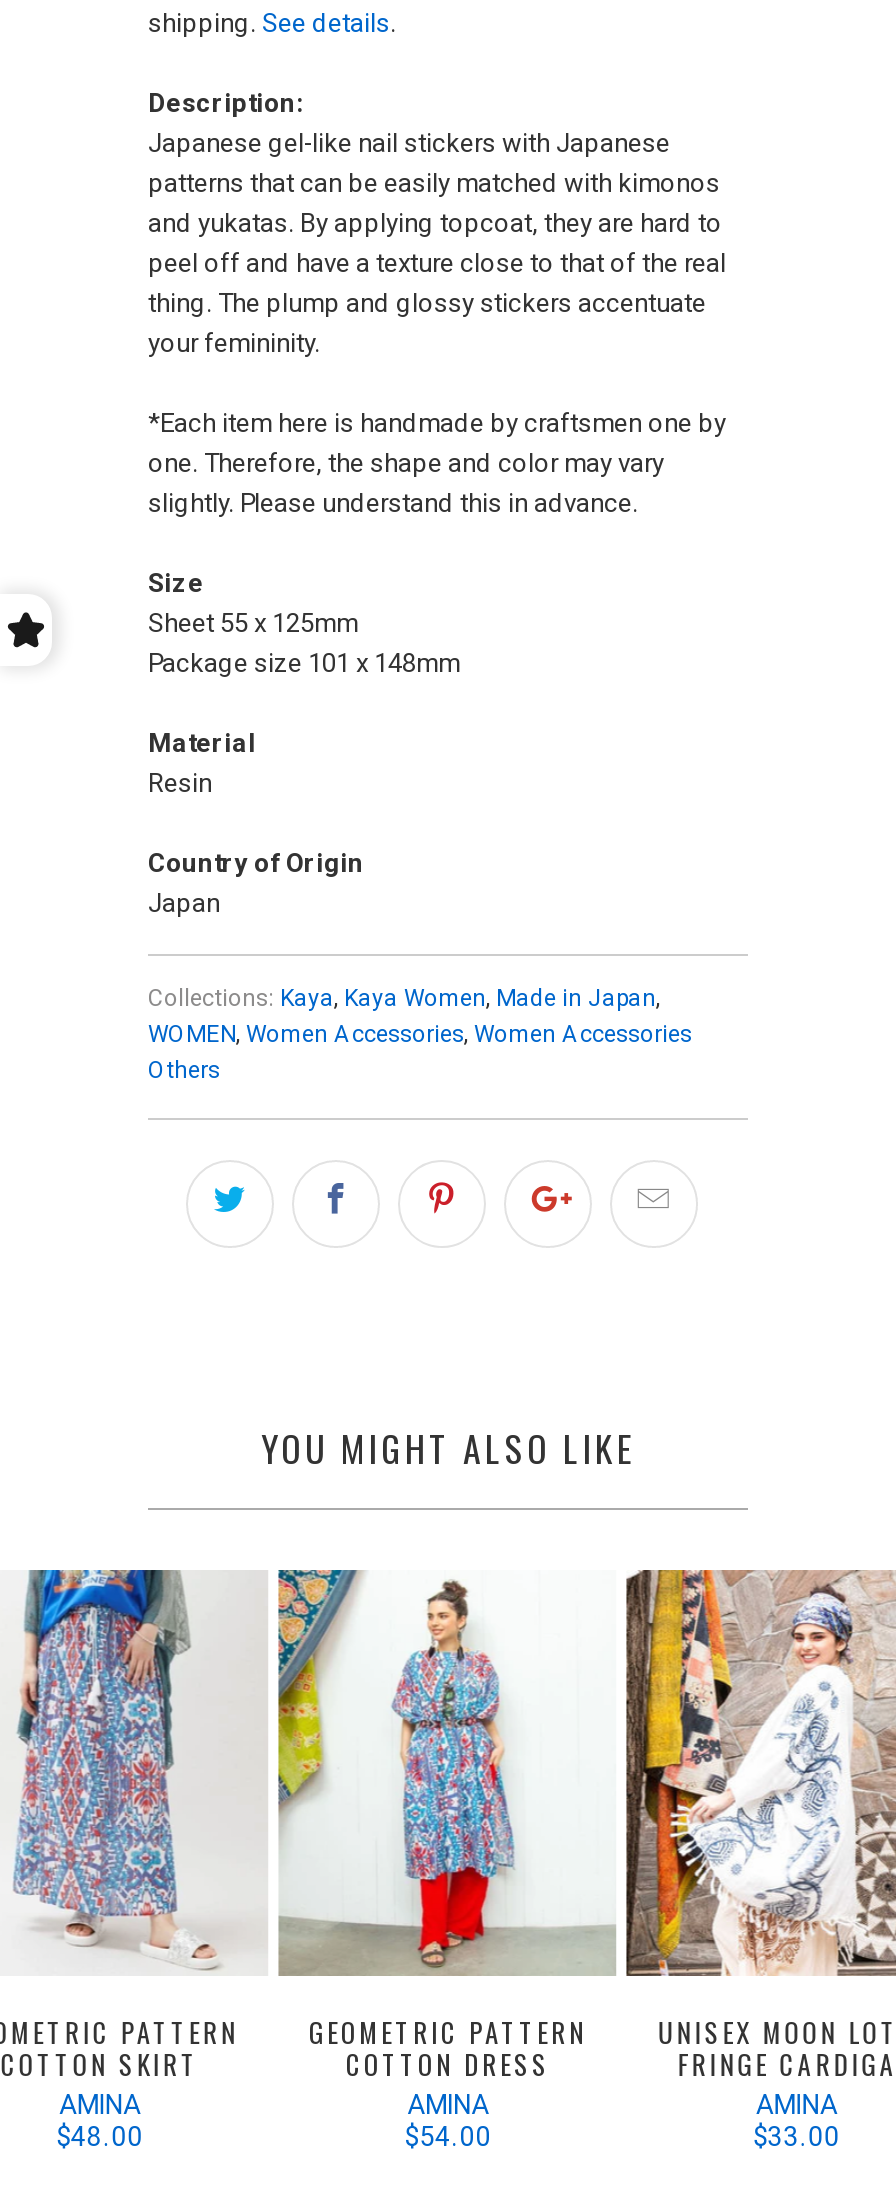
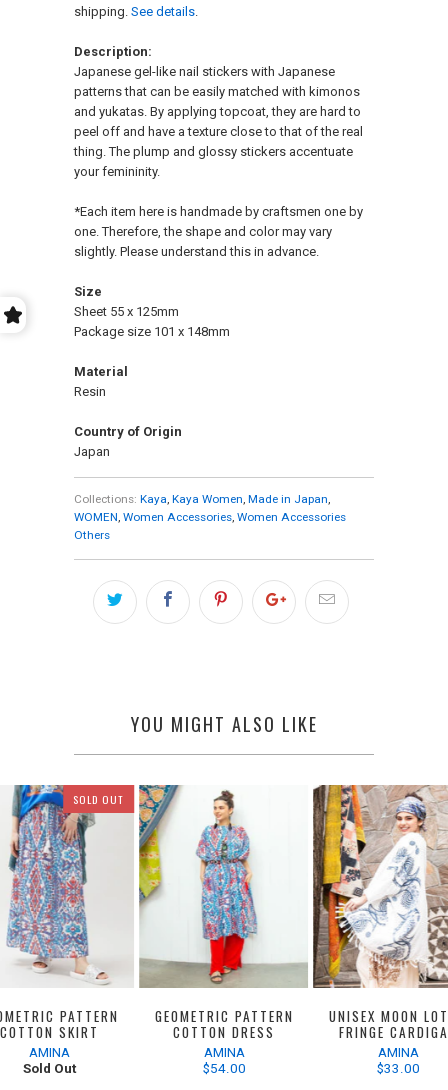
+ SOLD OUT

- $48.00
+ Sold Out
